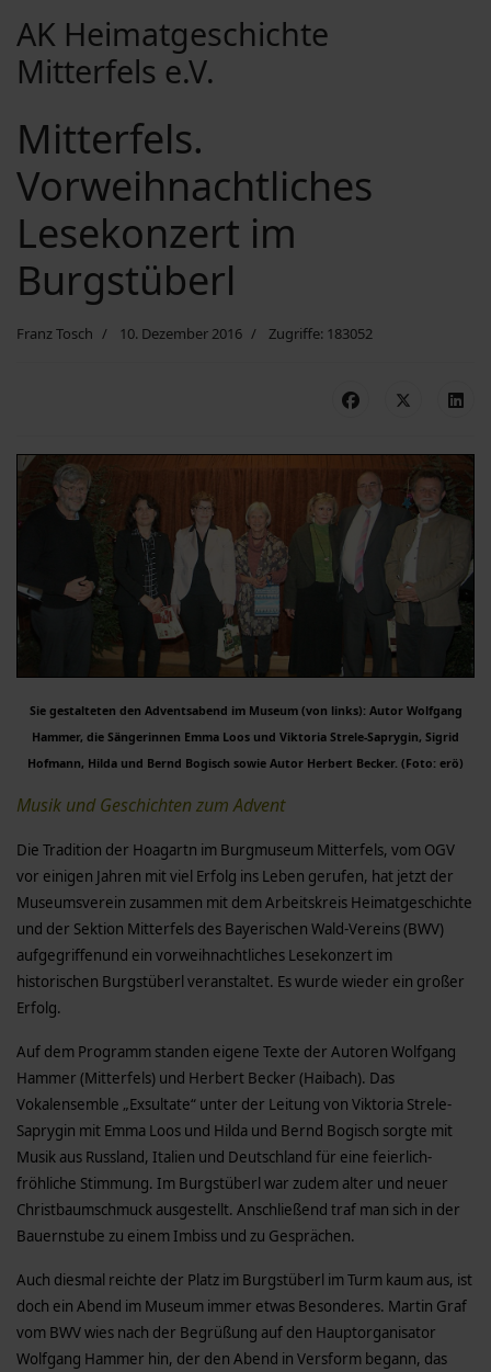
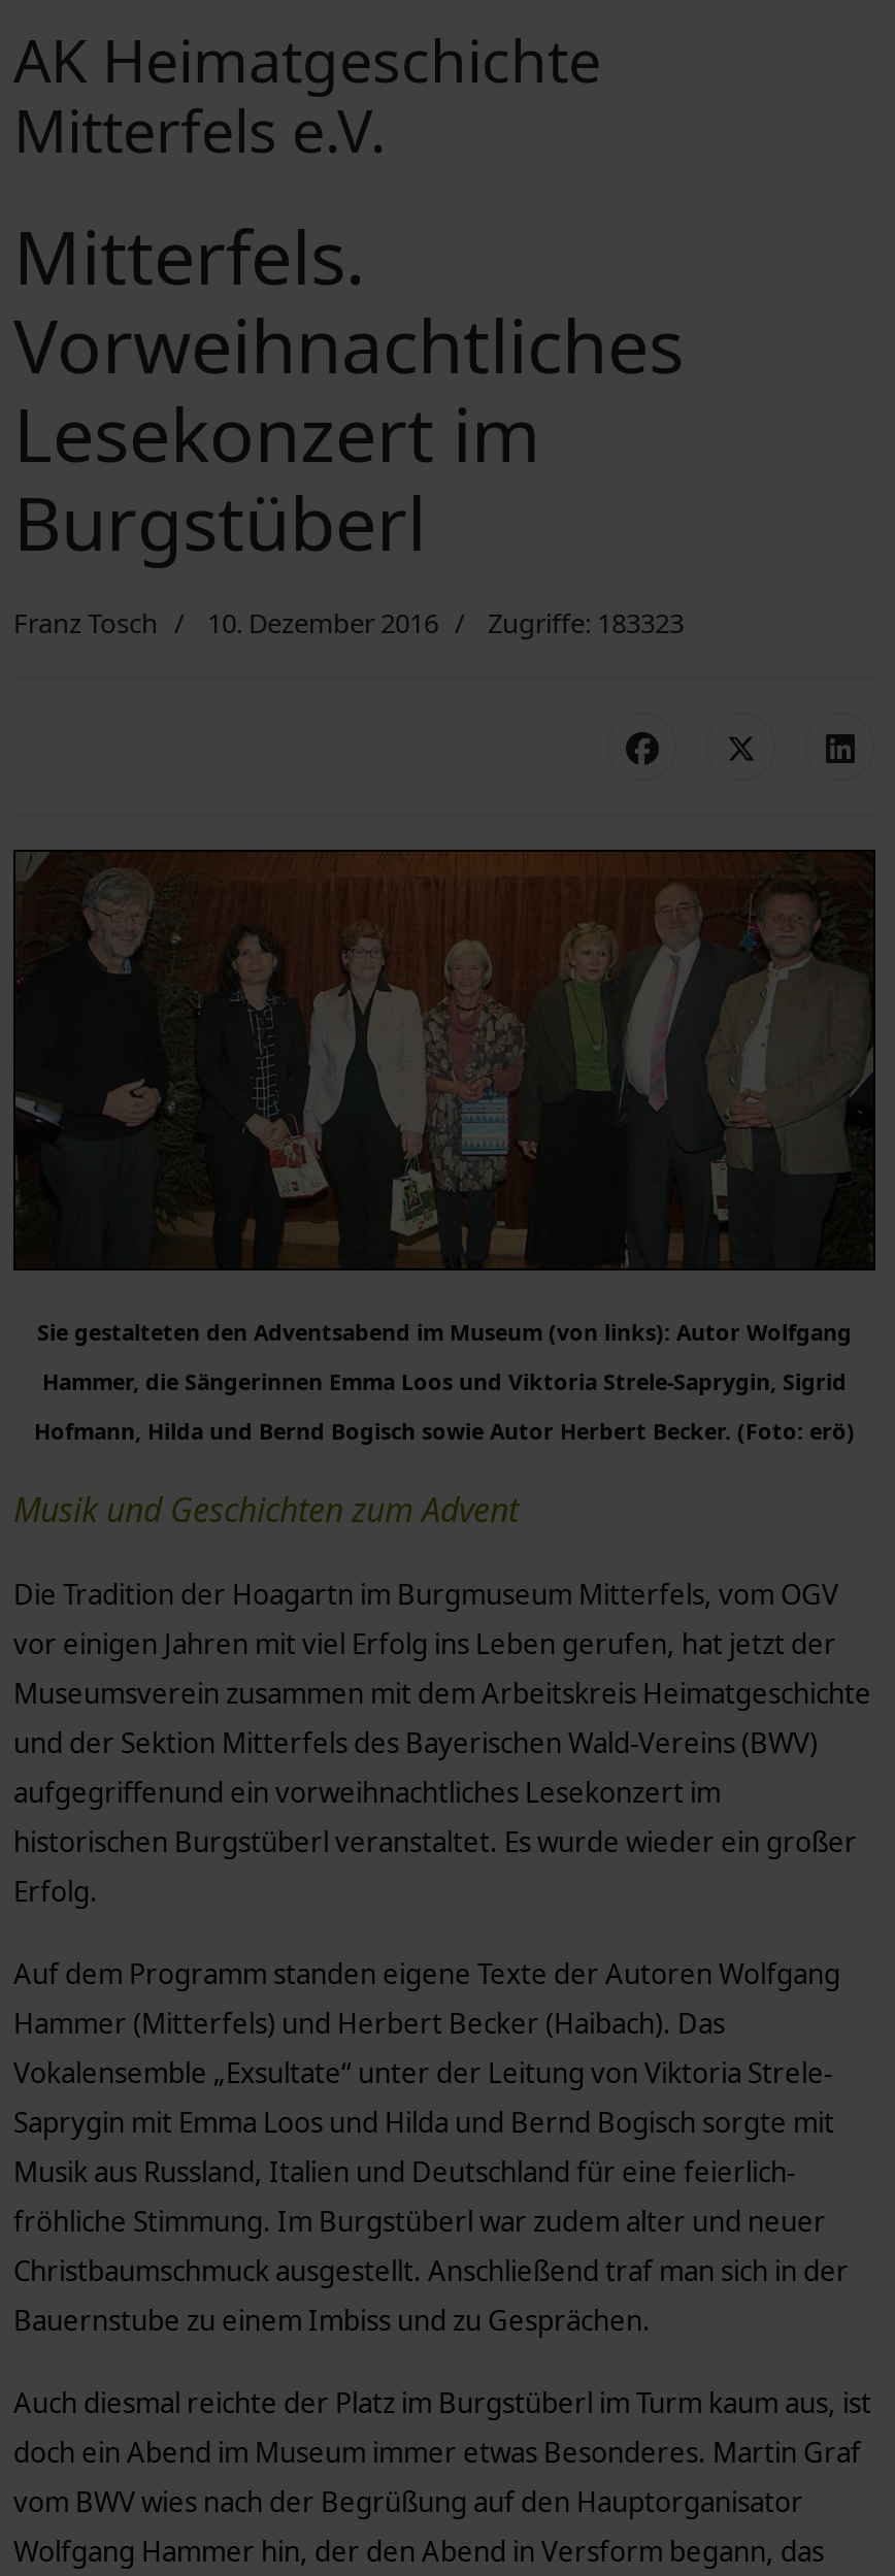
- Franz Tosch 10. Dezember 2016 Zugriffe: 183052
+ Franz Tosch 10. Dezember 2016 Zugriffe: 183323
